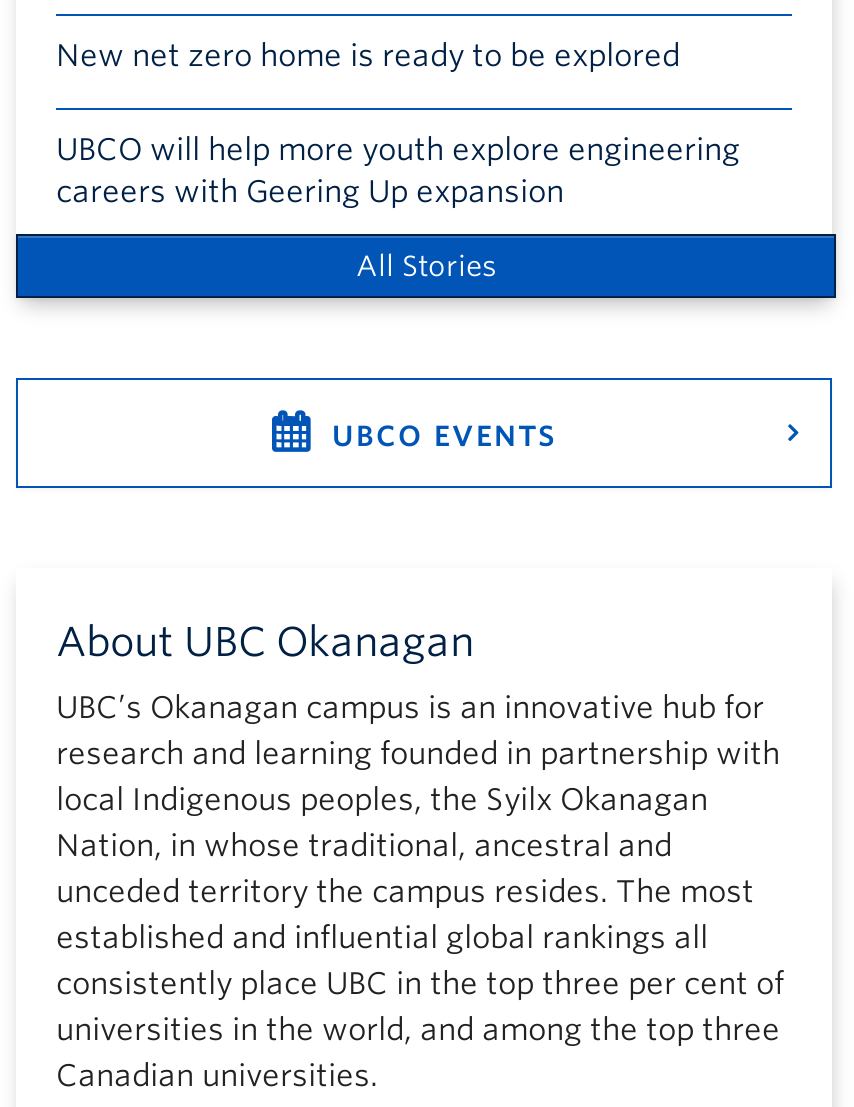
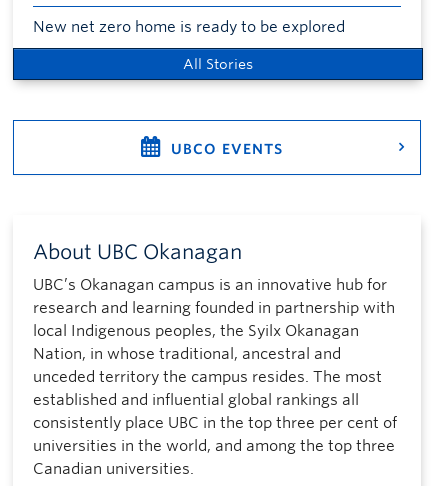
- UBCO will help more youth explore engineering
- careers with Geering Up expansion
